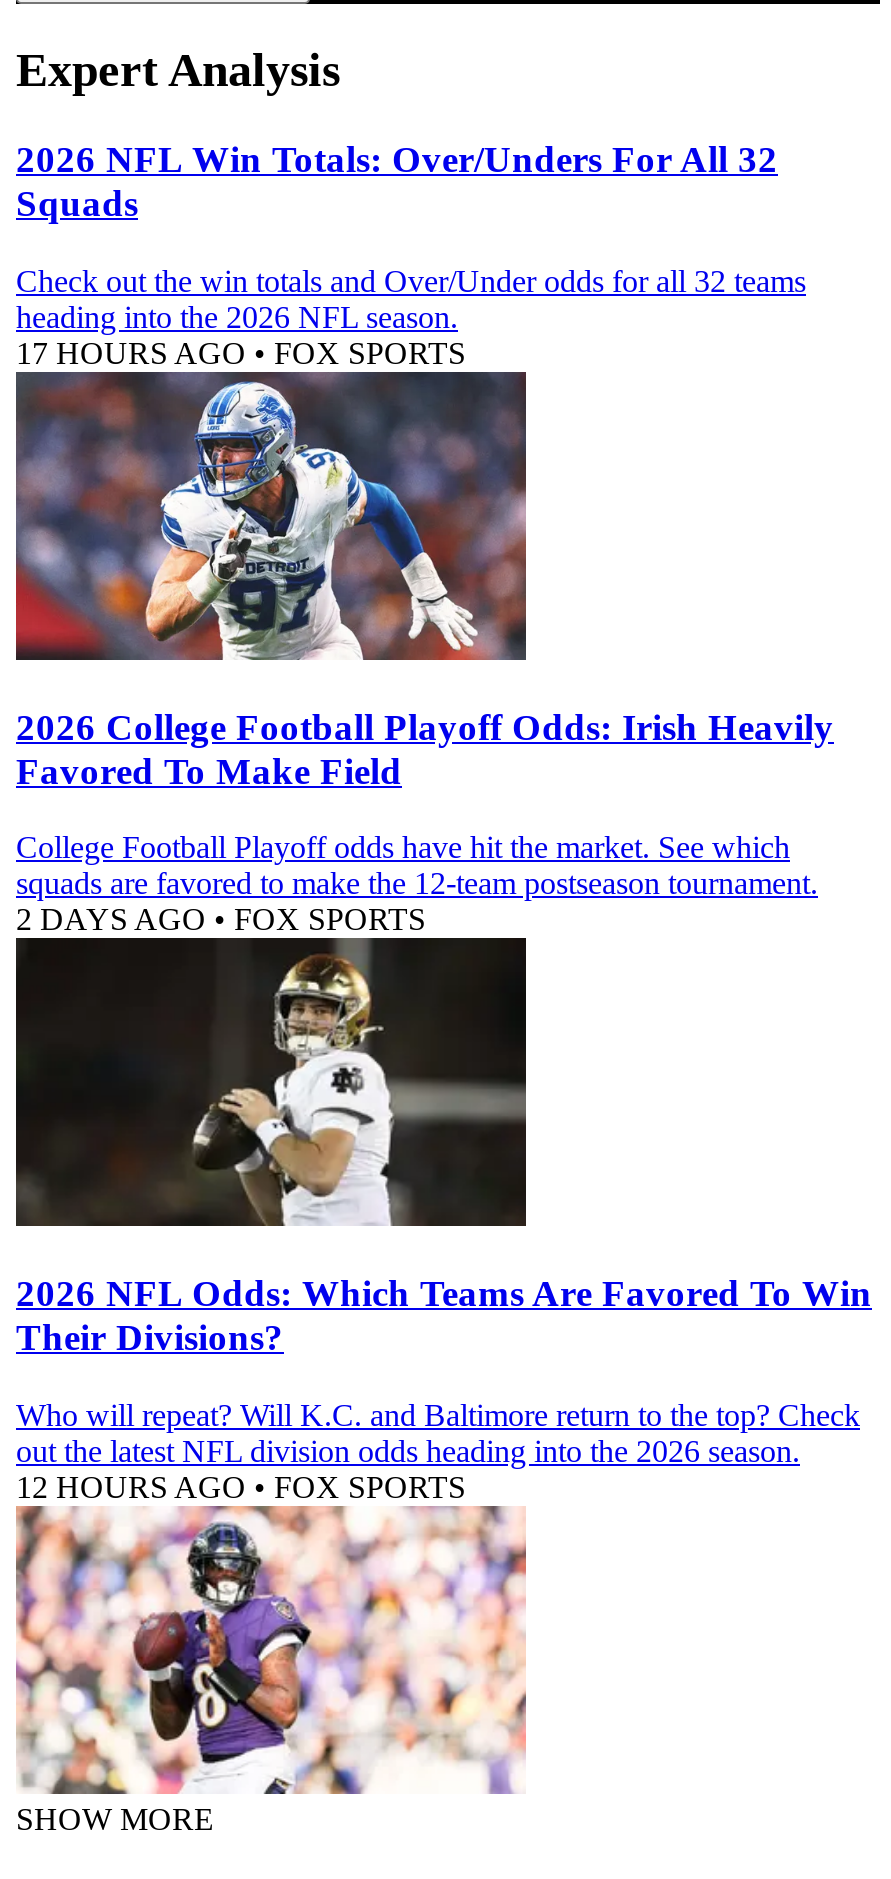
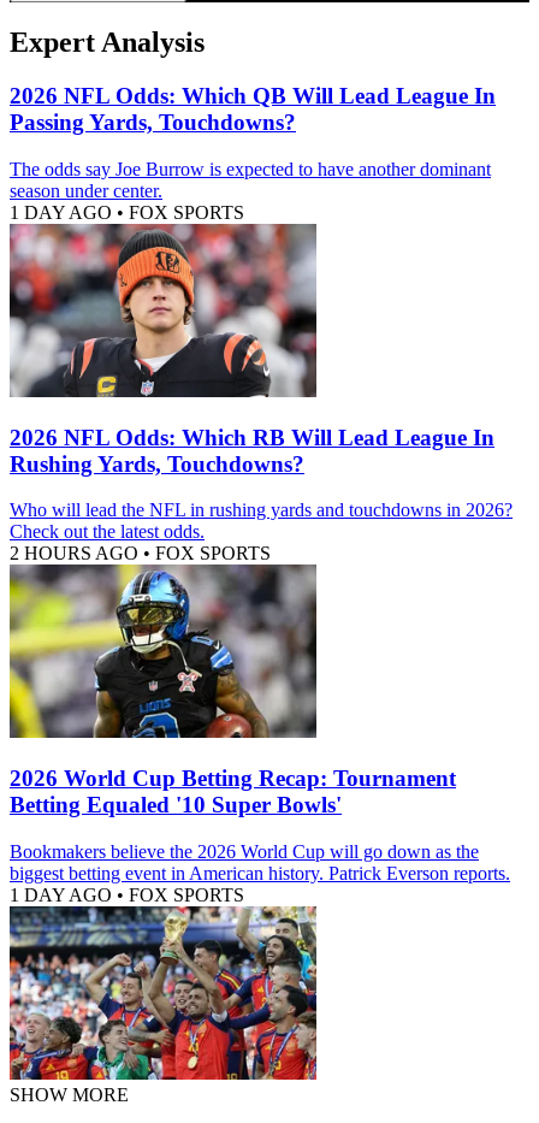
- 2026 NFL Win Totals: Over/Unders For All 32
- Squads
+ 2026 NFL Odds: Which QB Will Lead League In
+ Passing Yards, Touchdowns?

- Check out the win totals and Over/Under odds for all 32 teams
- heading into the 2026 NFL season.
- 17 HOURS AGO • FOX SPORTS
+ The odds say Joe Burrow is expected to have another dominant
+ season under center.
+ 1 DAY AGO • FOX SPORTS

- [image]
- 2026 College Football Playoff Odds: Irish Heavily
- Favored To Make Field
+ [image]
+ 2026 NFL Odds: Which RB Will Lead League In
+ Rushing Yards, Touchdowns?

- College Football Playoff odds have hit the market. See which
- squads are favored to make the 12-team postseason tournament.
- 2 DAYS AGO • FOX SPORTS
+ Who will lead the NFL in rushing yards and touchdowns in 2026?
+ Check out the latest odds.
+ 2 HOURS AGO • FOX SPORTS

- [image]
- 2026 NFL Odds: Which Teams Are Favored To Win
- Their Divisions?
+ [image]
+ 2026 World Cup Betting Recap: Tournament
+ Betting Equaled '10 Super Bowls'

- Who will repeat? Will K.C. and Baltimore return to the top? Check
- out the latest NFL division odds heading into the 2026 season.
- 12 HOURS AGO • FOX SPORTS
+ Bookmakers believe the 2026 World Cup will go down as the
+ biggest betting event in American history. Patrick Everson reports.
+ 1 DAY AGO • FOX SPORTS

- [image]
+ [image]
